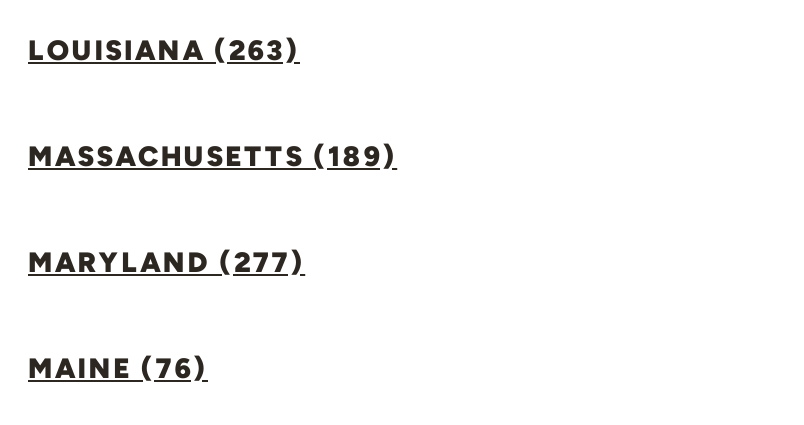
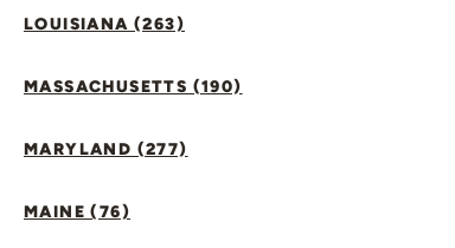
- MASSACHUSETTS (189)
+ MASSACHUSETTS (190)
